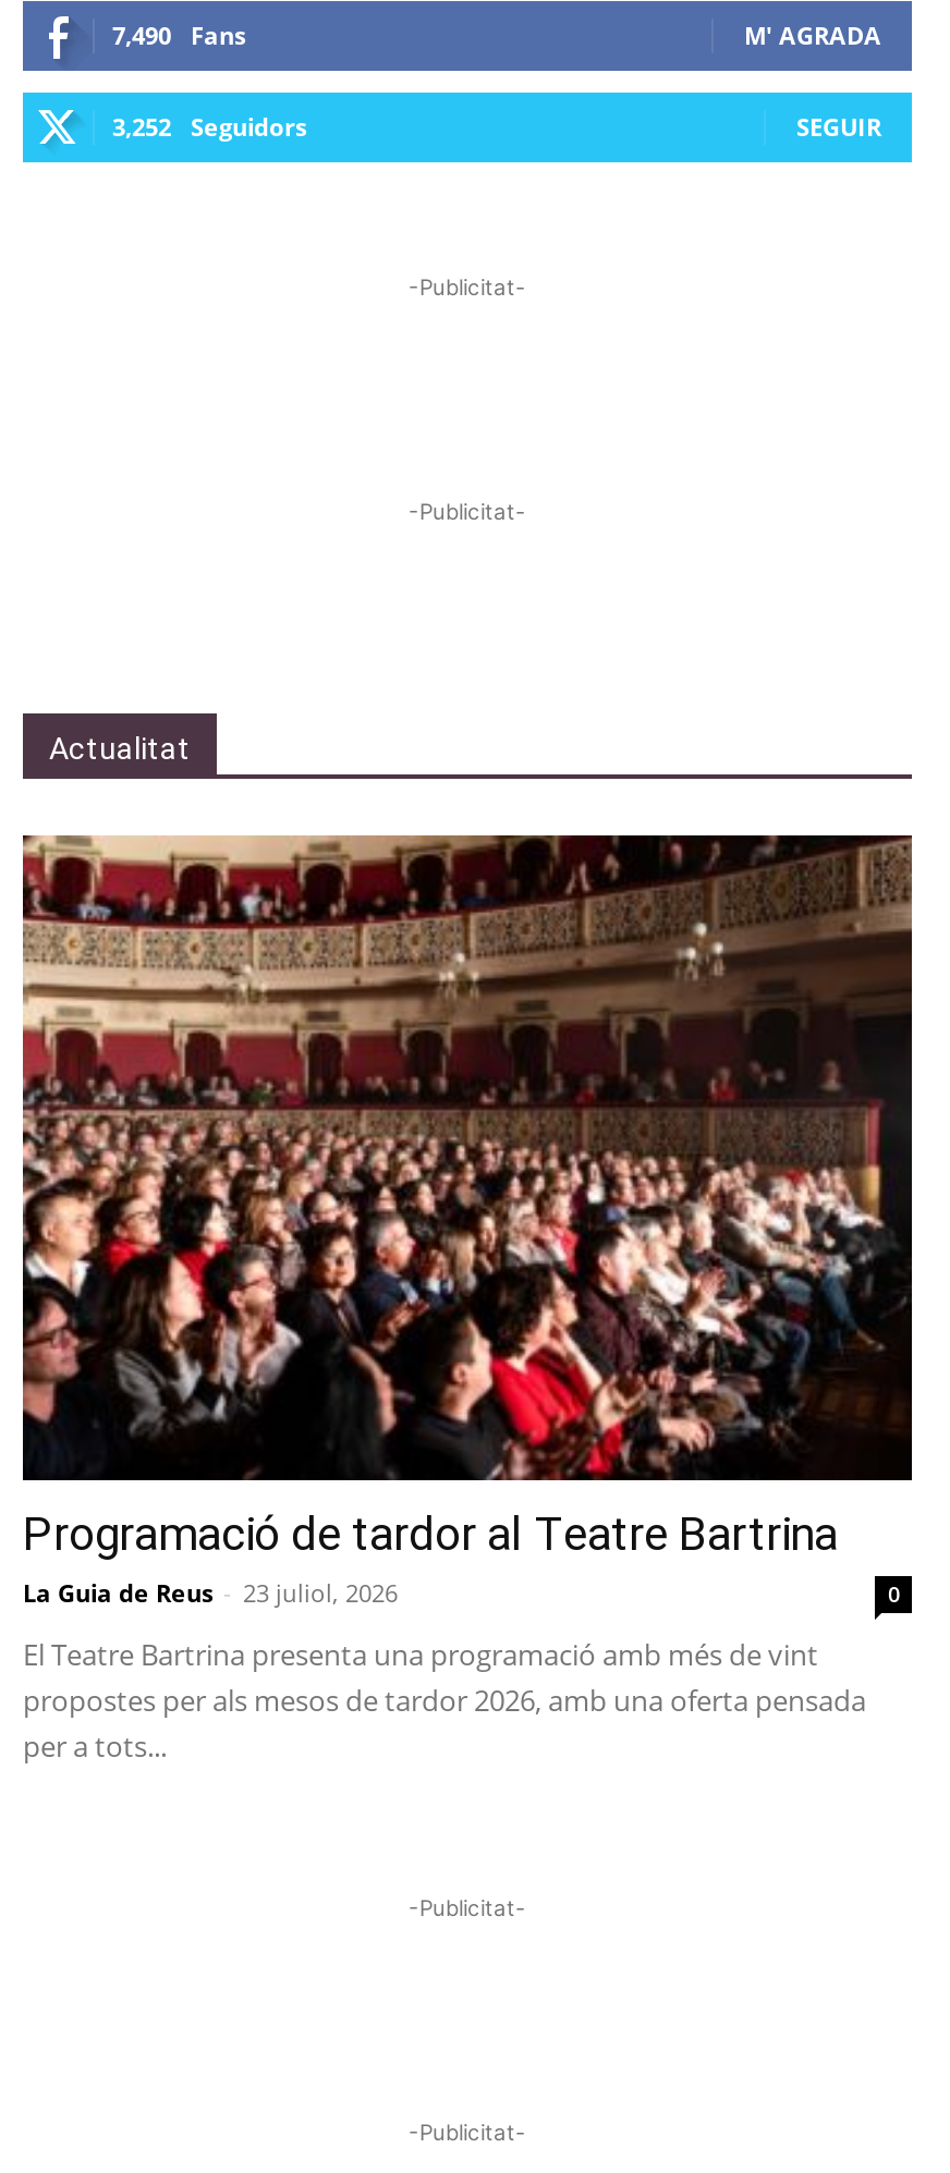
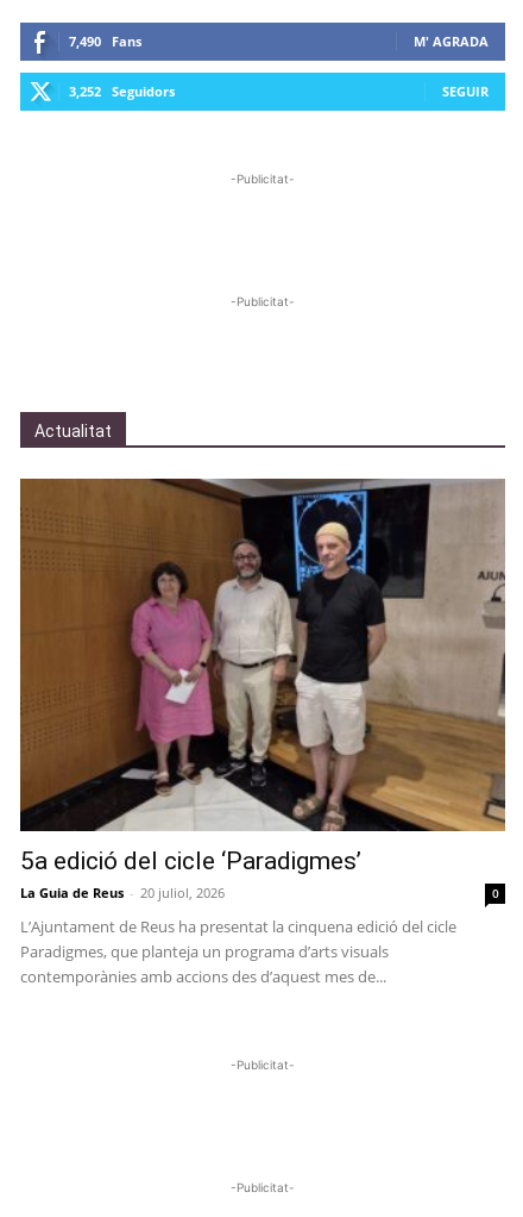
- [image]
- Programació de tardor al Teatre Bartrina
- La Guia de Reus - 23 juliol, 2026
+ [image]
+ 5a edició del cicle ‘Paradigmes’
+ La Guia de Reus - 20 juliol, 2026

- El Teatre Bartrina presenta una programació amb més de vint
- propostes per als mesos de tardor 2026, amb una oferta pensada
- per a tots...
+ L’Ajuntament de Reus ha presentat la cinquena edició del cicle
+ Paradigmes, que planteja un programa d’arts visuals
+ contemporànies amb accions des d’aquest mes de...
